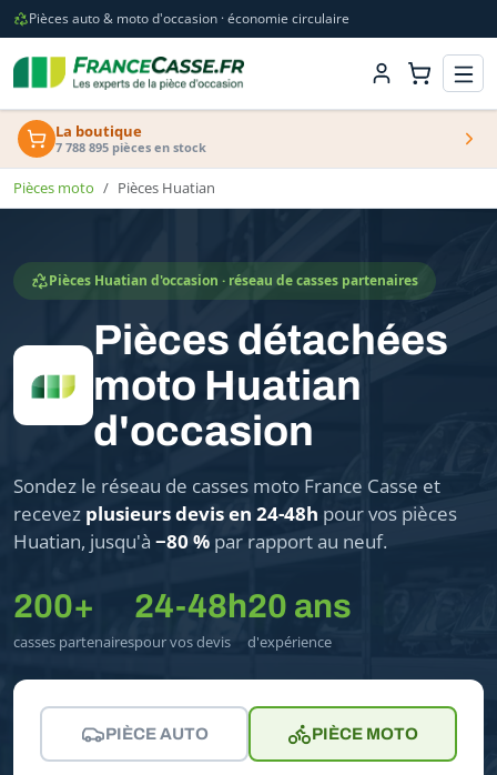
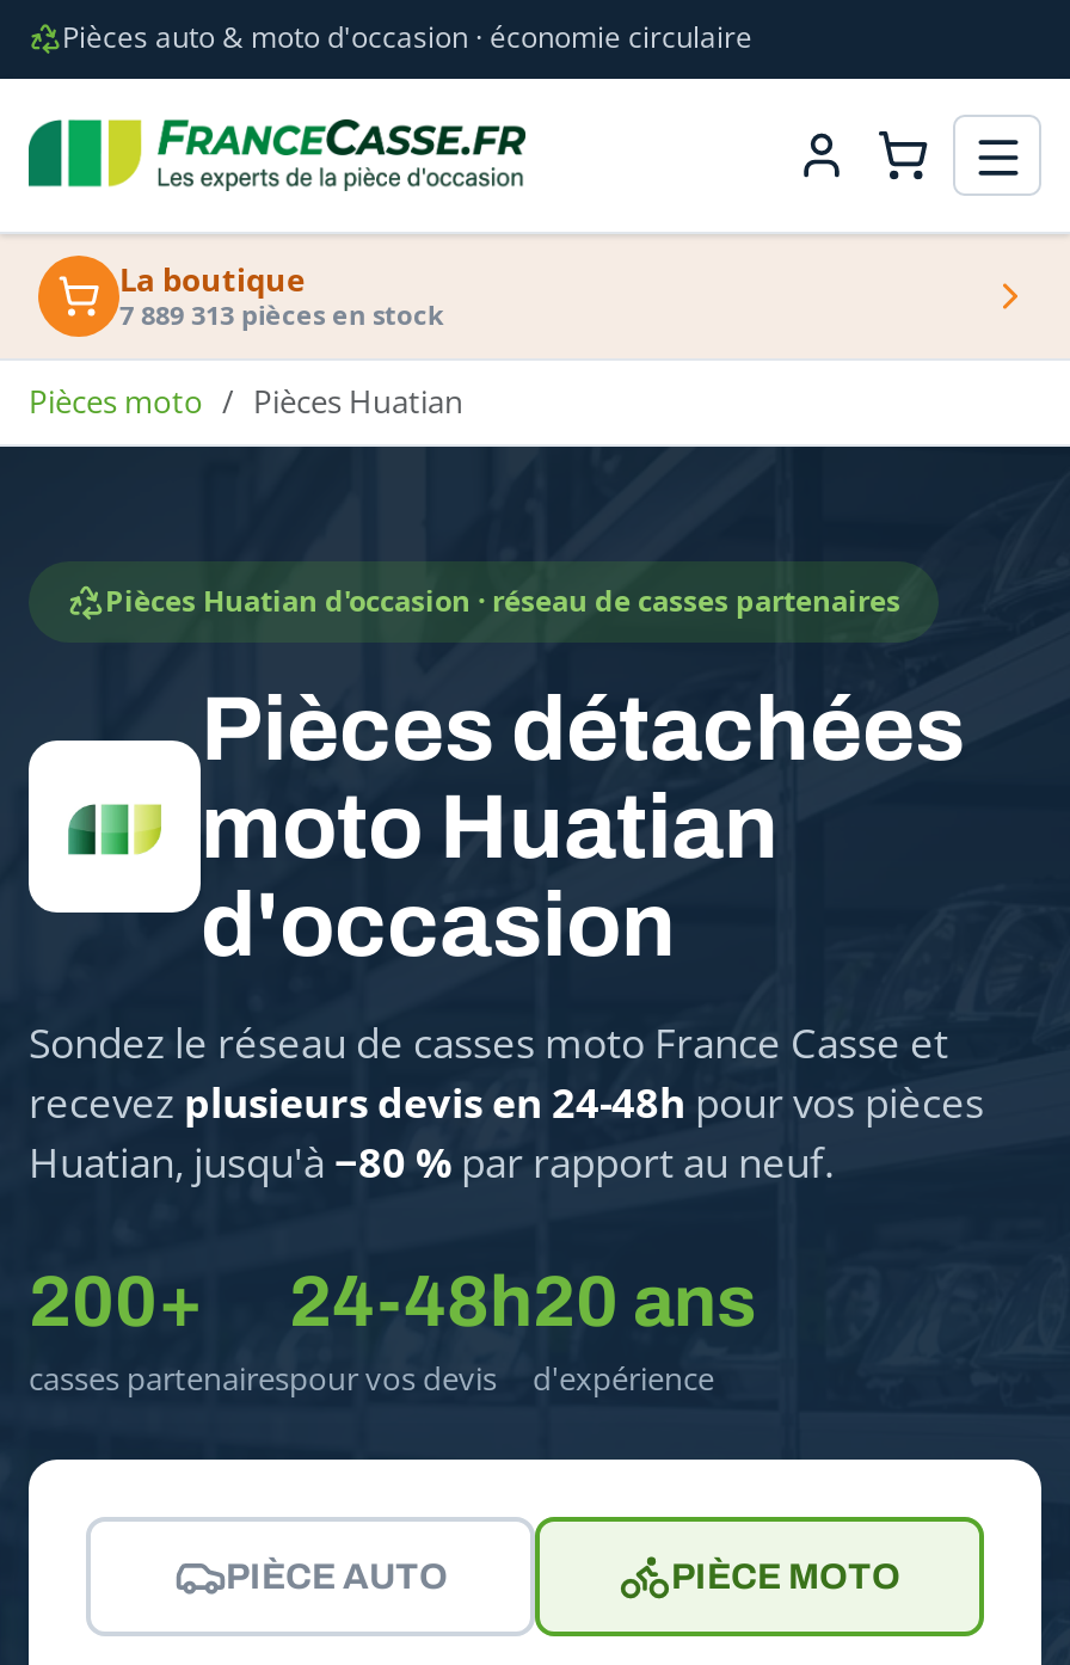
- 7 788 895 pièces en stock
+ 7 889 313 pièces en stock
